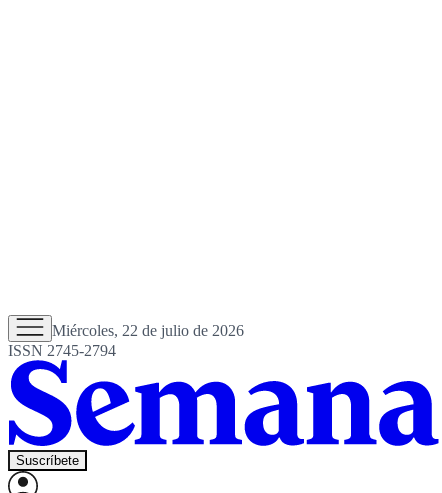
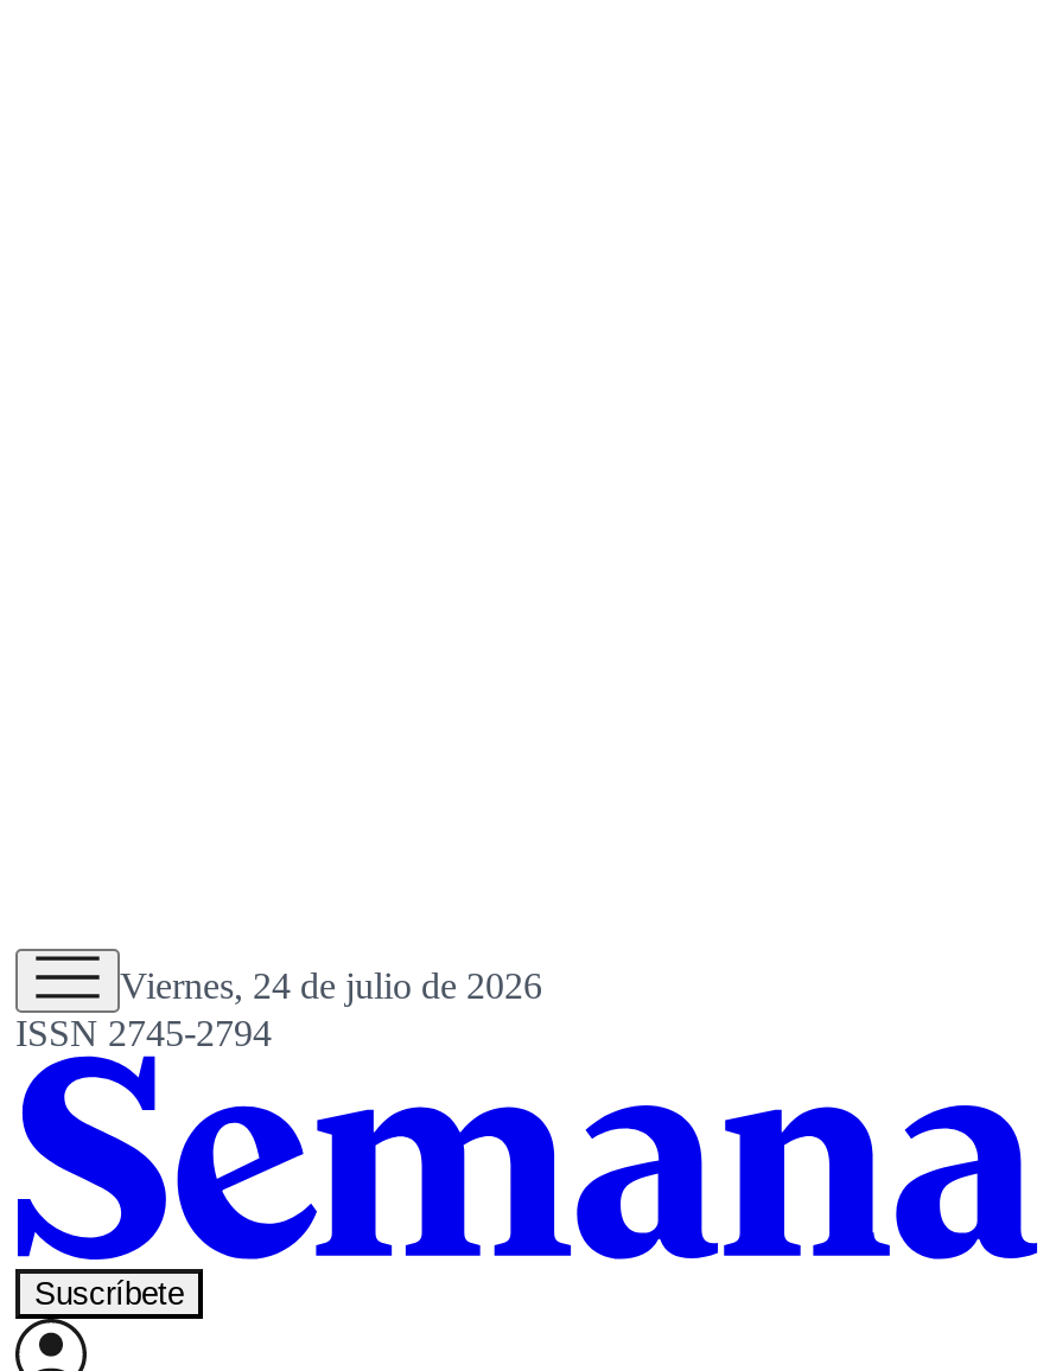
- Miércoles, 22 de julio de 2026
+ Viernes, 24 de julio de 2026
